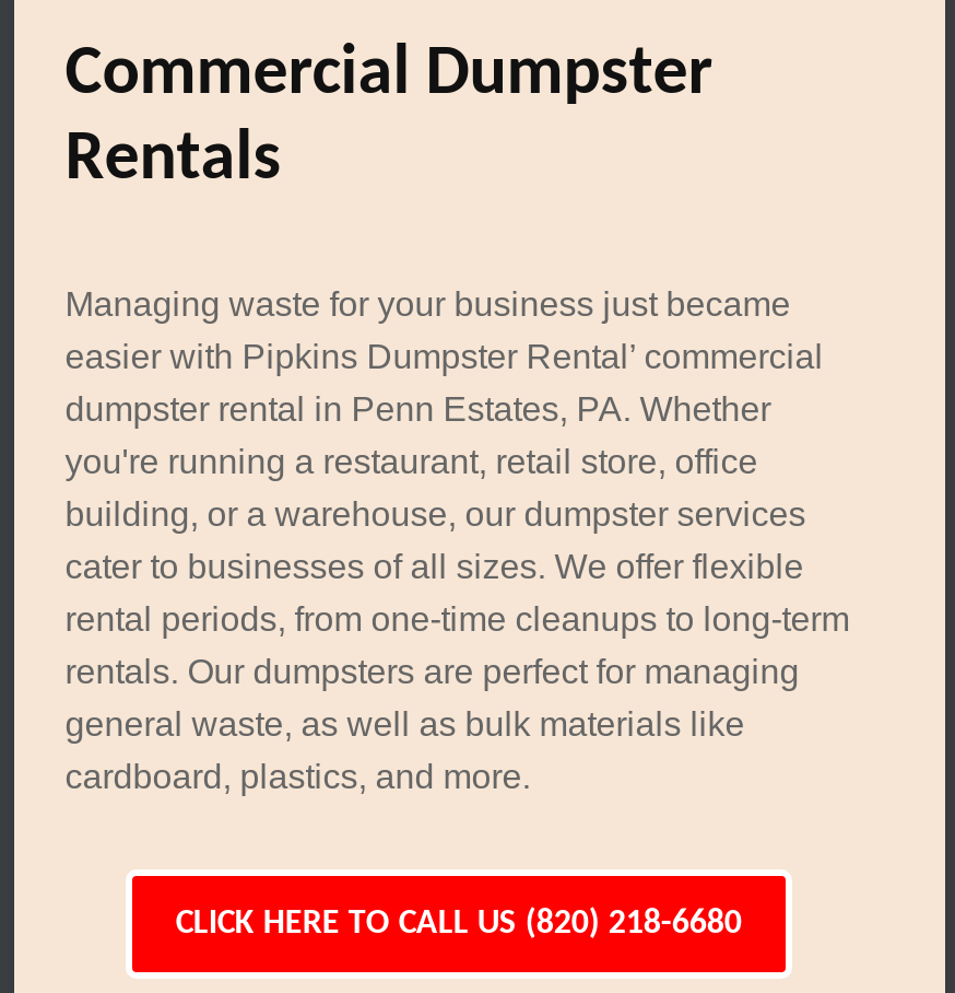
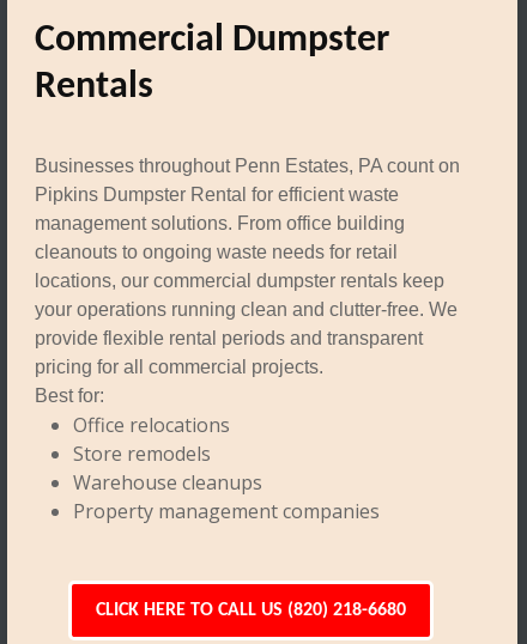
- Managing waste for your business just became
- easier with Pipkins Dumpster Rental’ commercial
- dumpster rental in Penn Estates, PA. Whether
- you're running a restaurant, retail store, office
- building, or a warehouse, our dumpster services
- cater to businesses of all sizes. We offer flexible
- rental periods, from one-time cleanups to long-term
- rentals. Our dumpsters are perfect for managing
- general waste, as well as bulk materials like
- cardboard, plastics, and more.
+ Businesses throughout Penn Estates, PA count on
+ Pipkins Dumpster Rental for efficient waste
+ management solutions. From office building
+ cleanouts to ongoing waste needs for retail
+ locations, our commercial dumpster rentals keep
+ your operations running clean and clutter-free. We
+ provide flexible rental periods and transparent
+ pricing for all commercial projects.
+ Best for:
+ Office relocations
+ Store remodels
+ Warehouse cleanups
+ Property management companies
